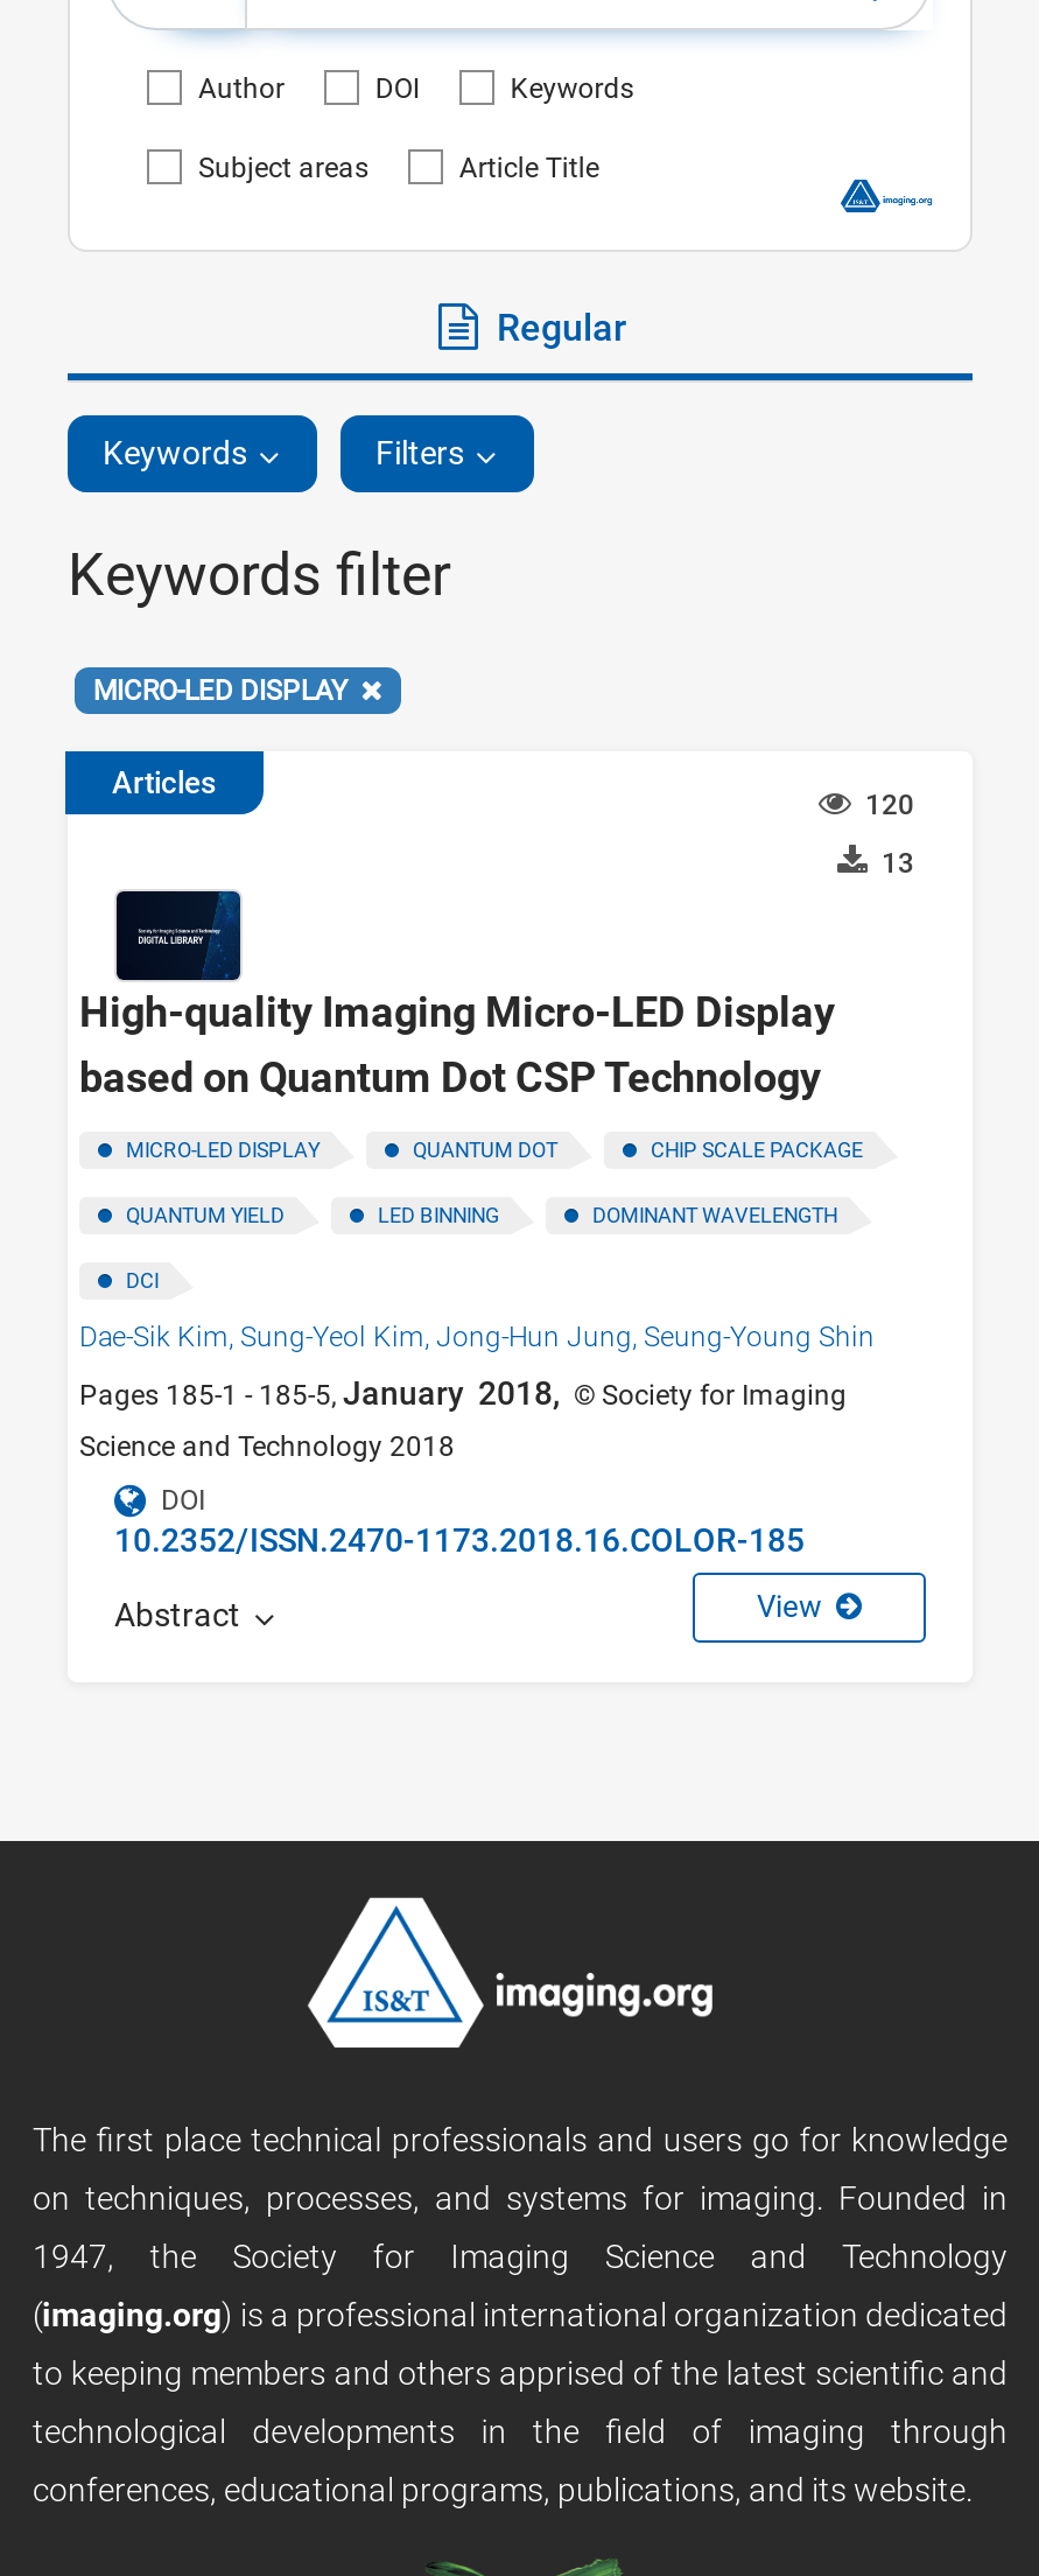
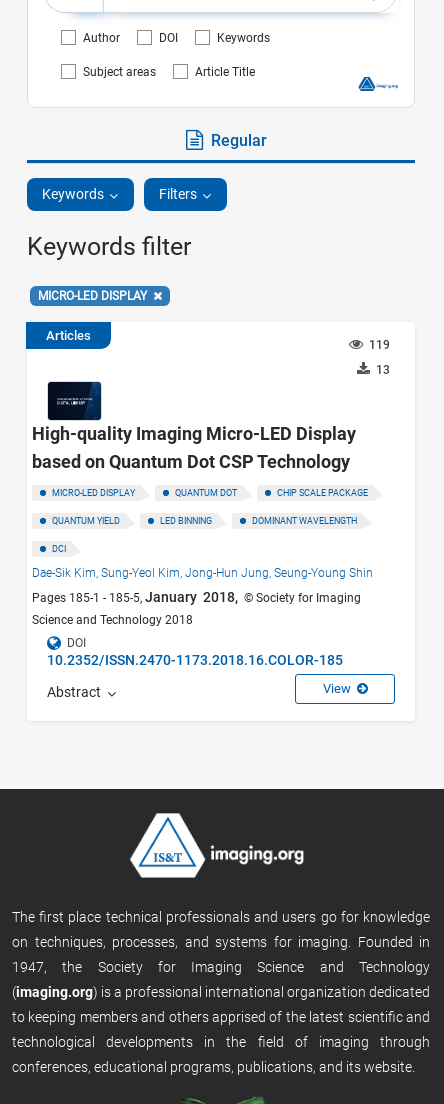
- 120
+ 119
